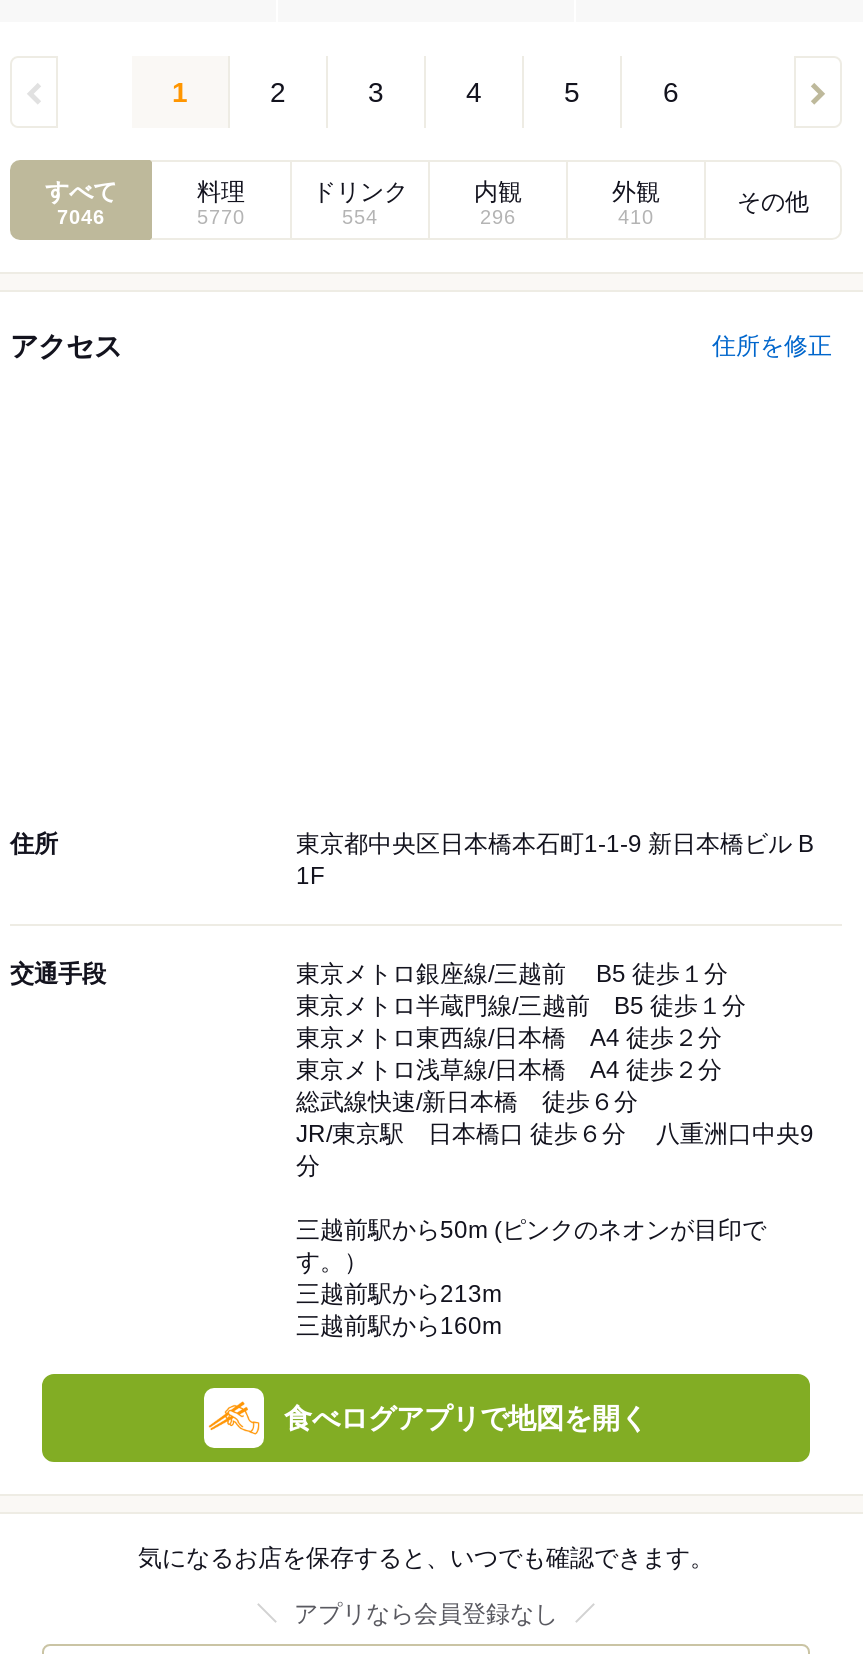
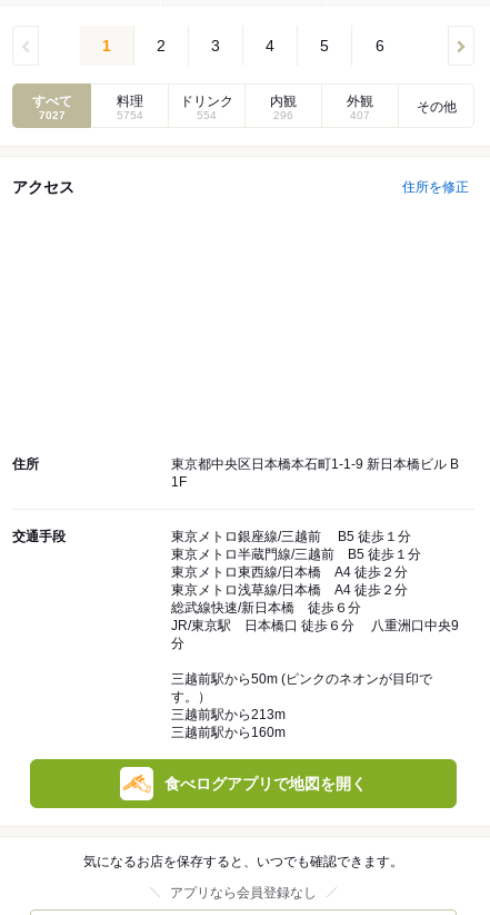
- 7046
+ 7027

- 5770
+ 5754

- 410
+ 407
